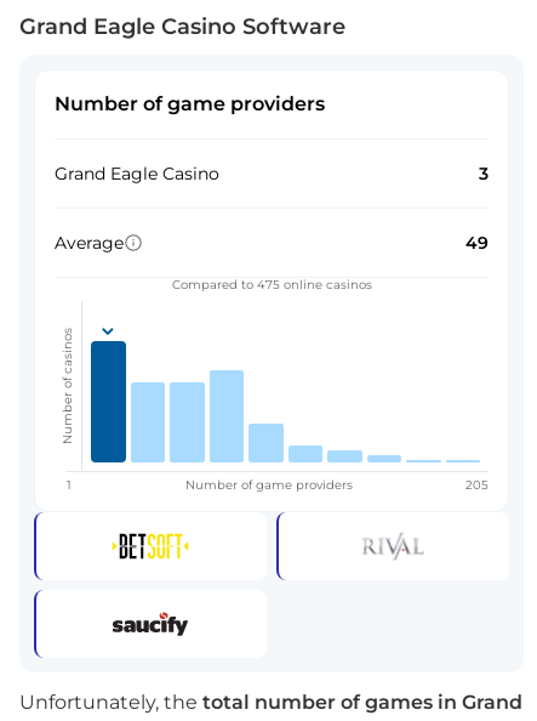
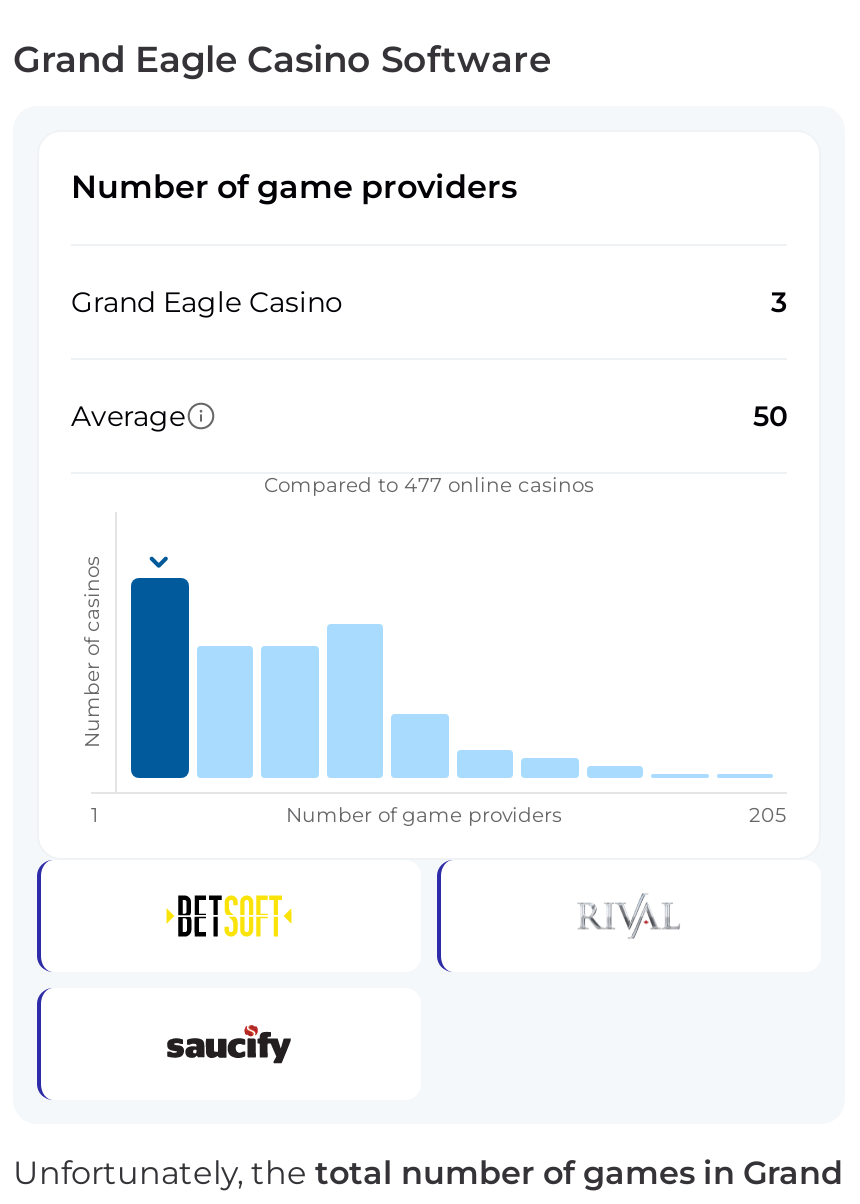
- 49
+ 50

- Compared to 475 online casinos
+ Compared to 477 online casinos
